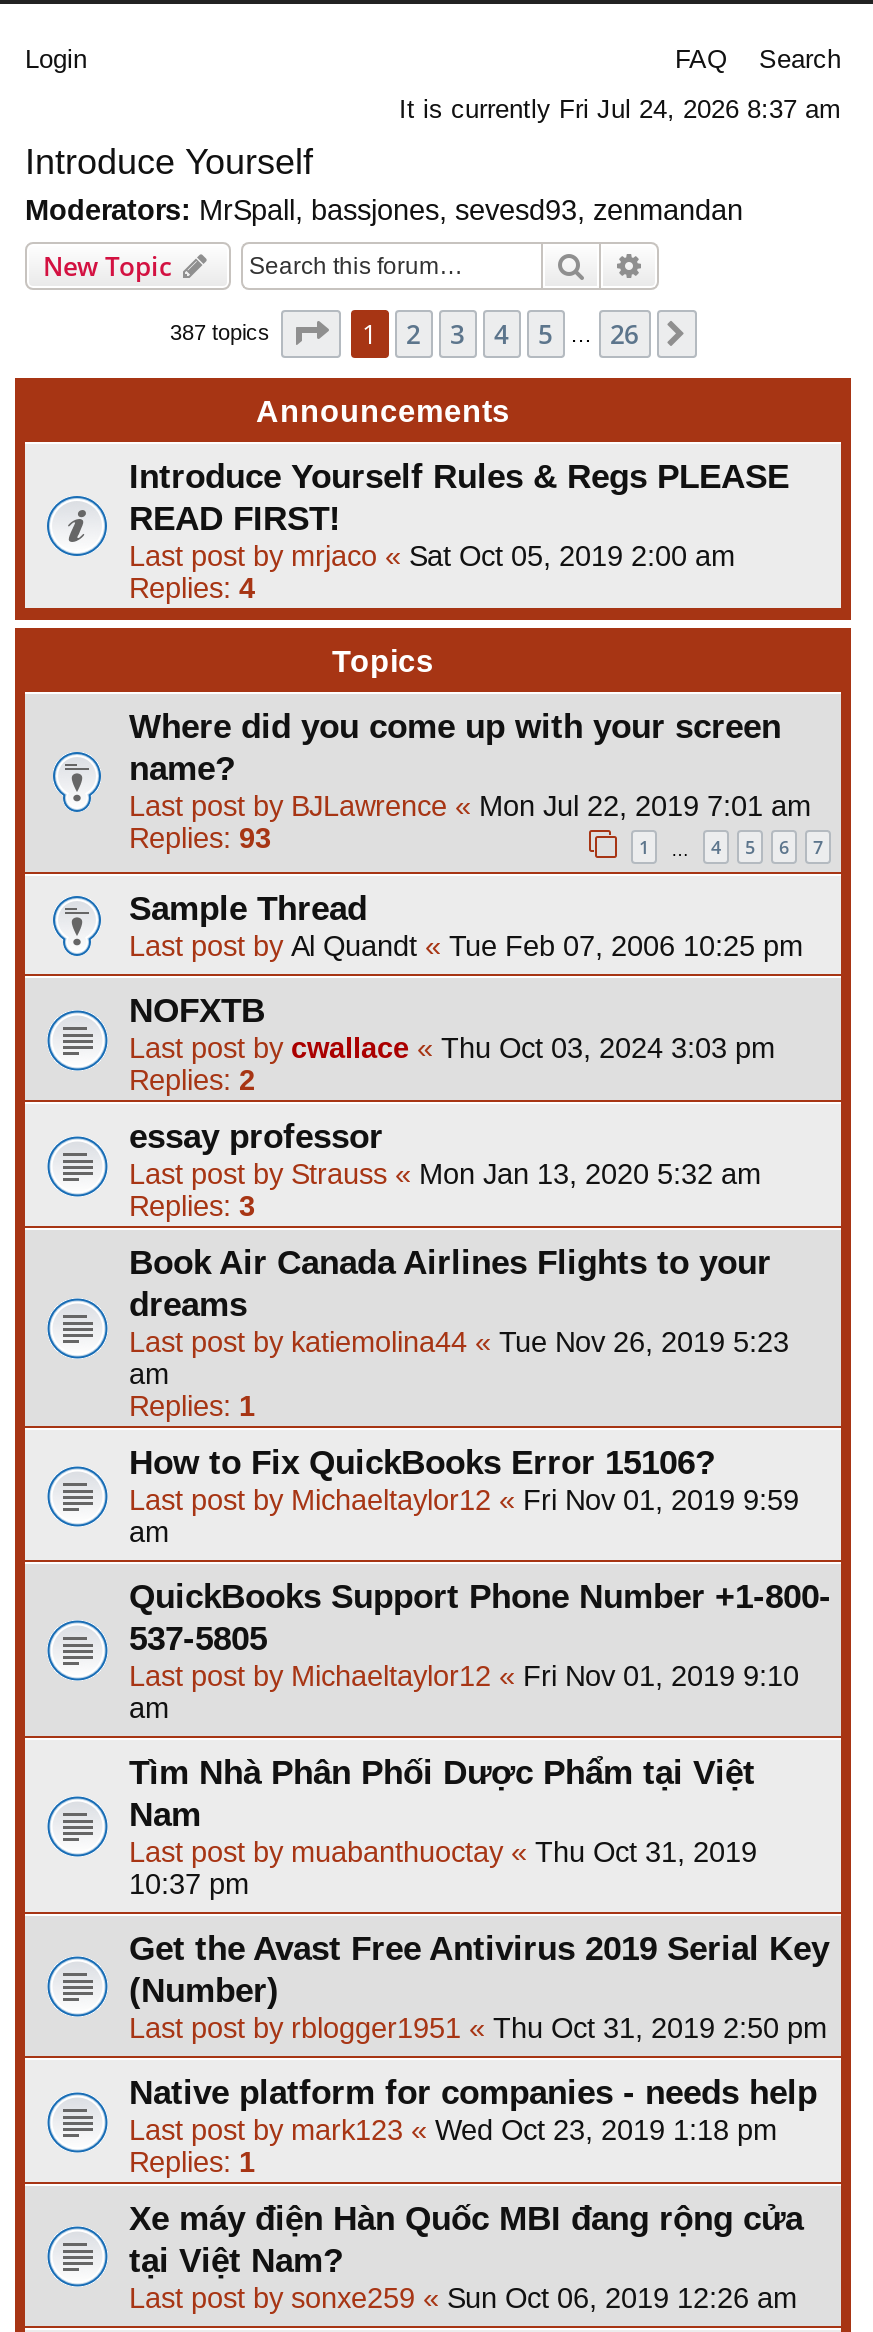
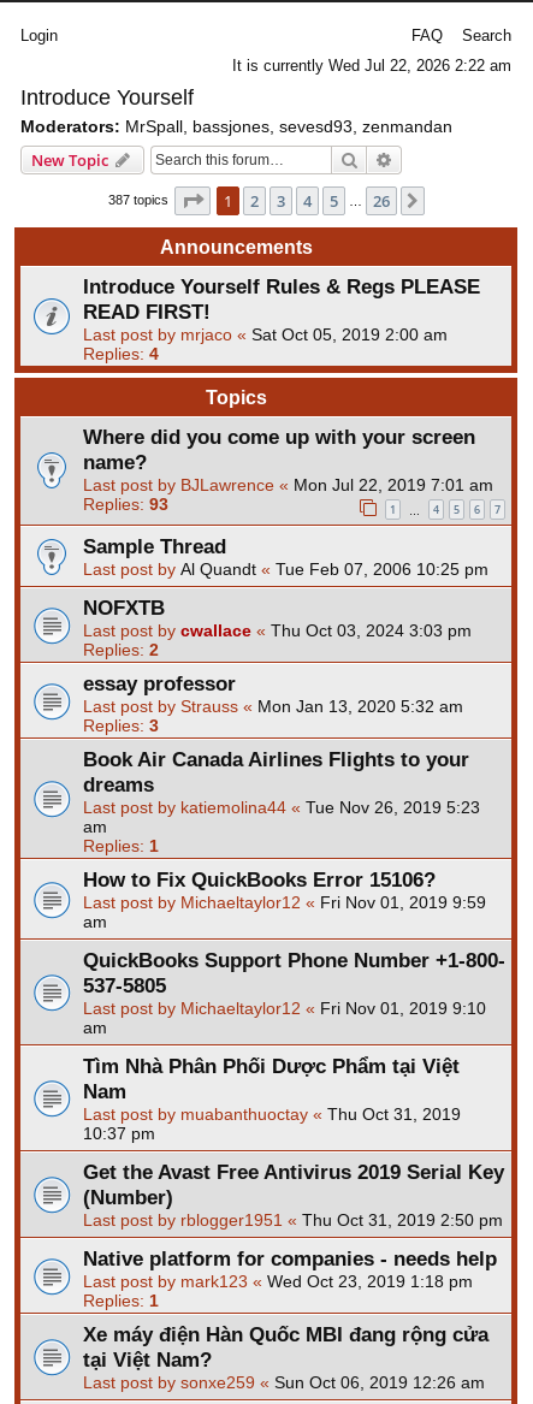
- It is currently Fri Jul 24, 2026 8:37 am
+ It is currently Wed Jul 22, 2026 2:22 am
